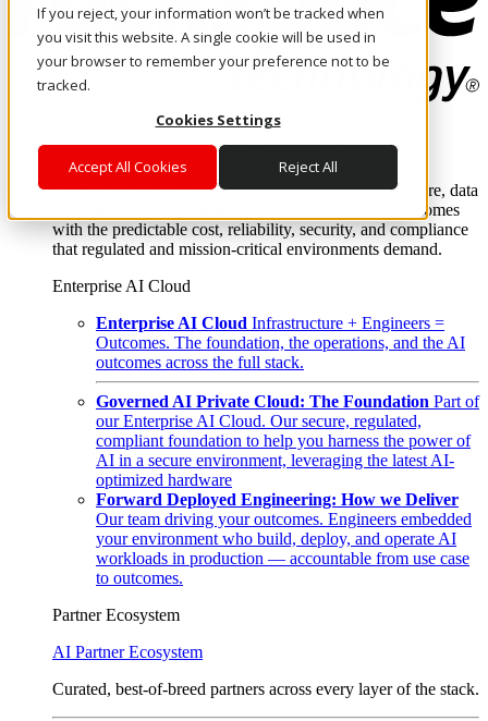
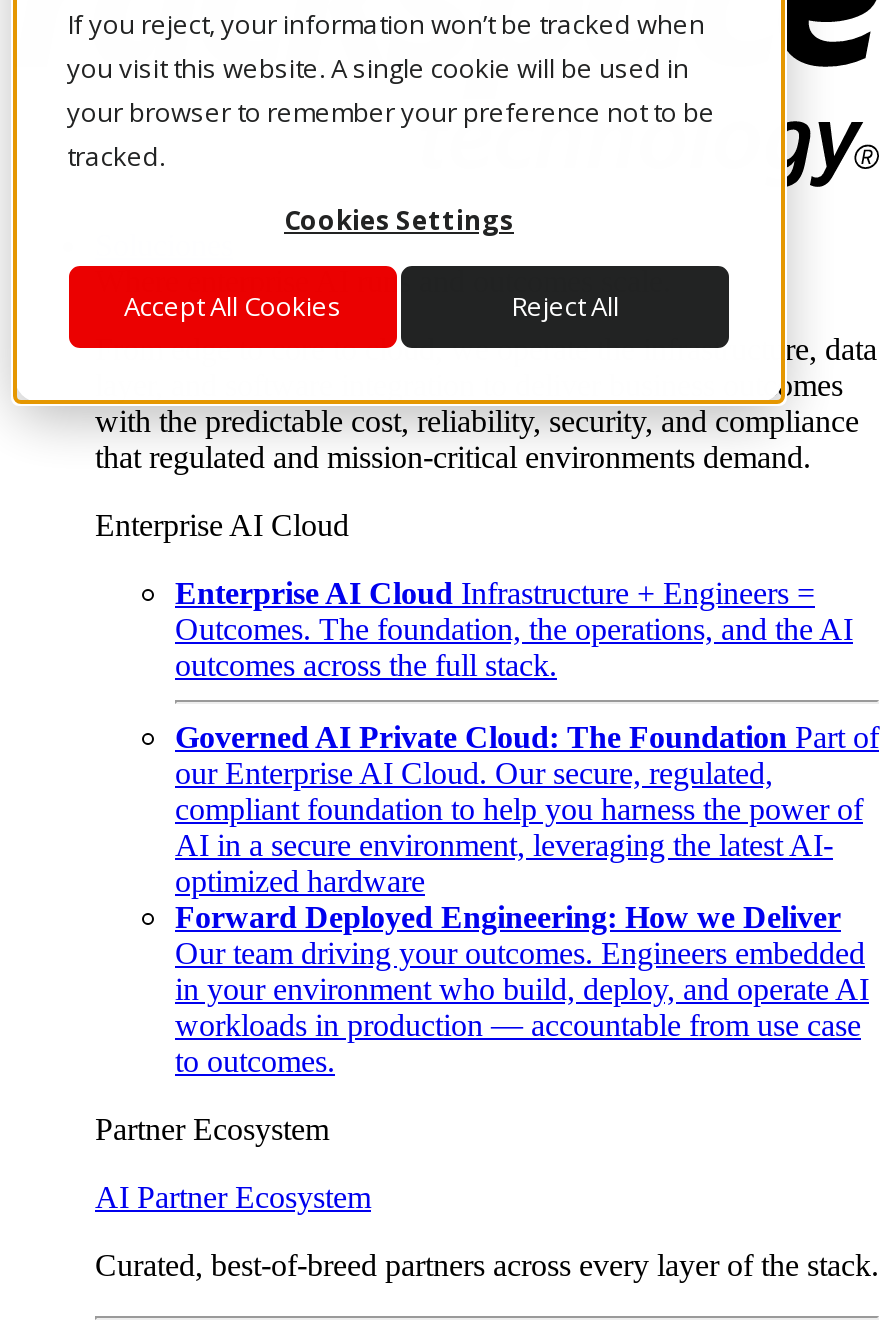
- your environment who build, deploy, and operate AI
+ in your environment who build, deploy, and operate AI
